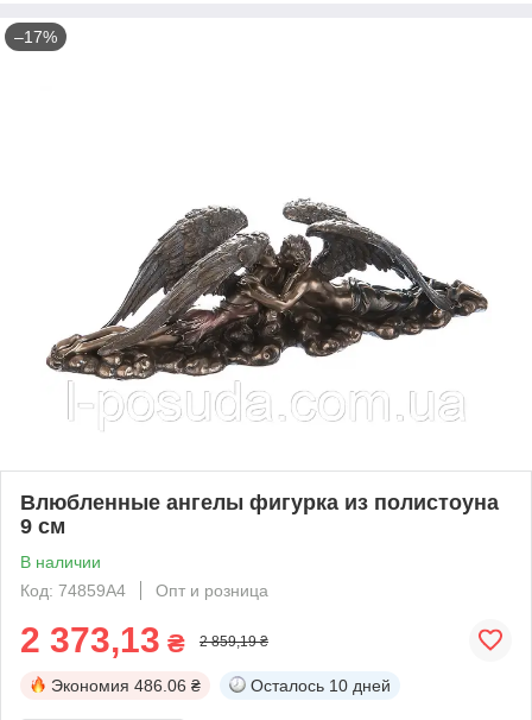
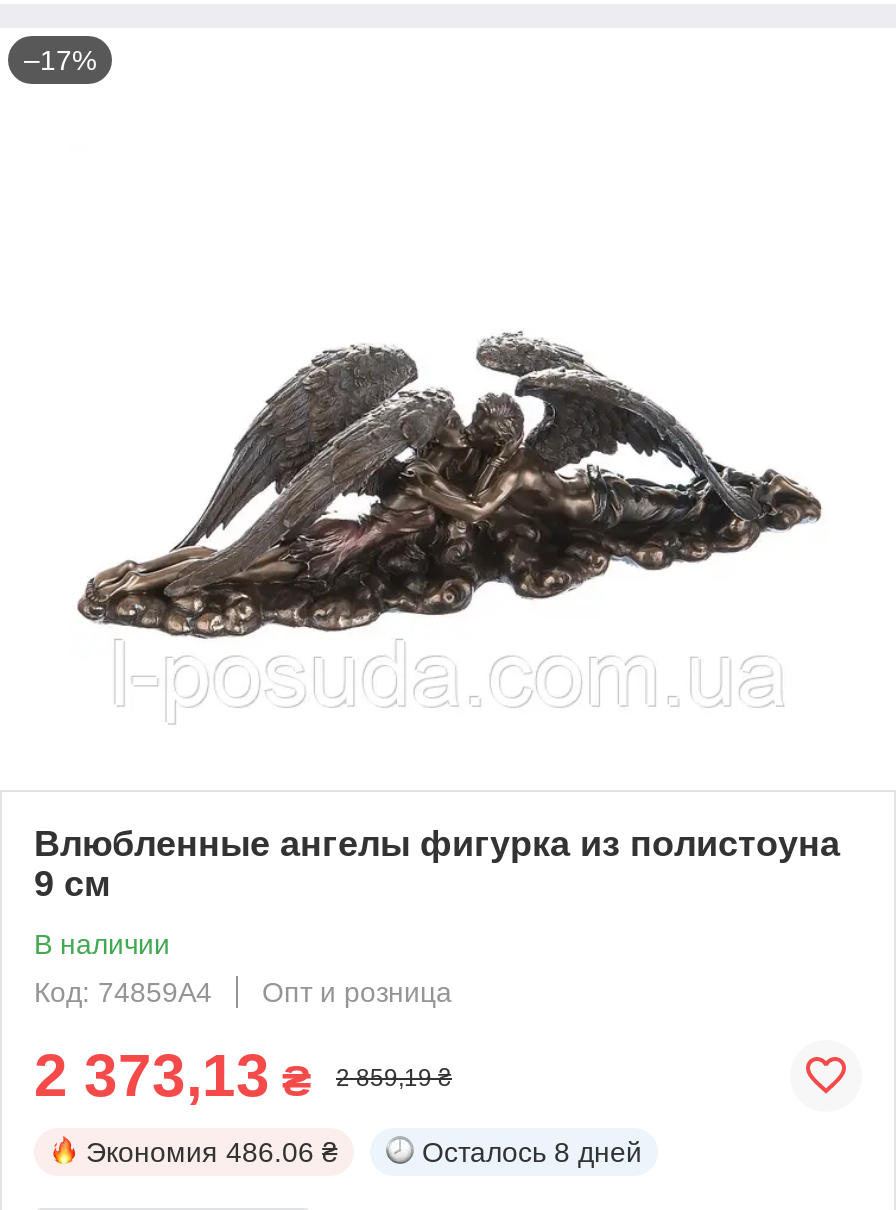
- Осталось 10 дней
+ Осталось 8 дней
